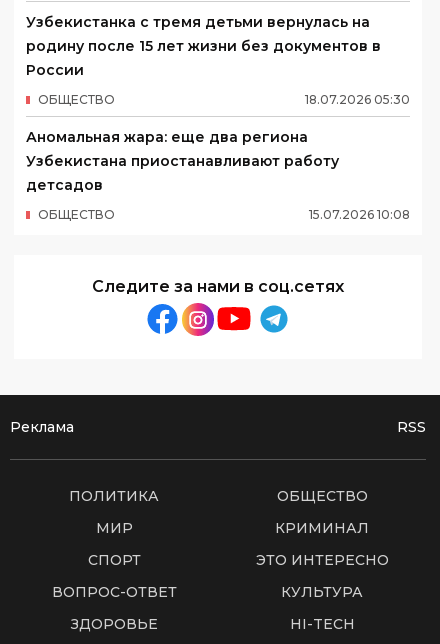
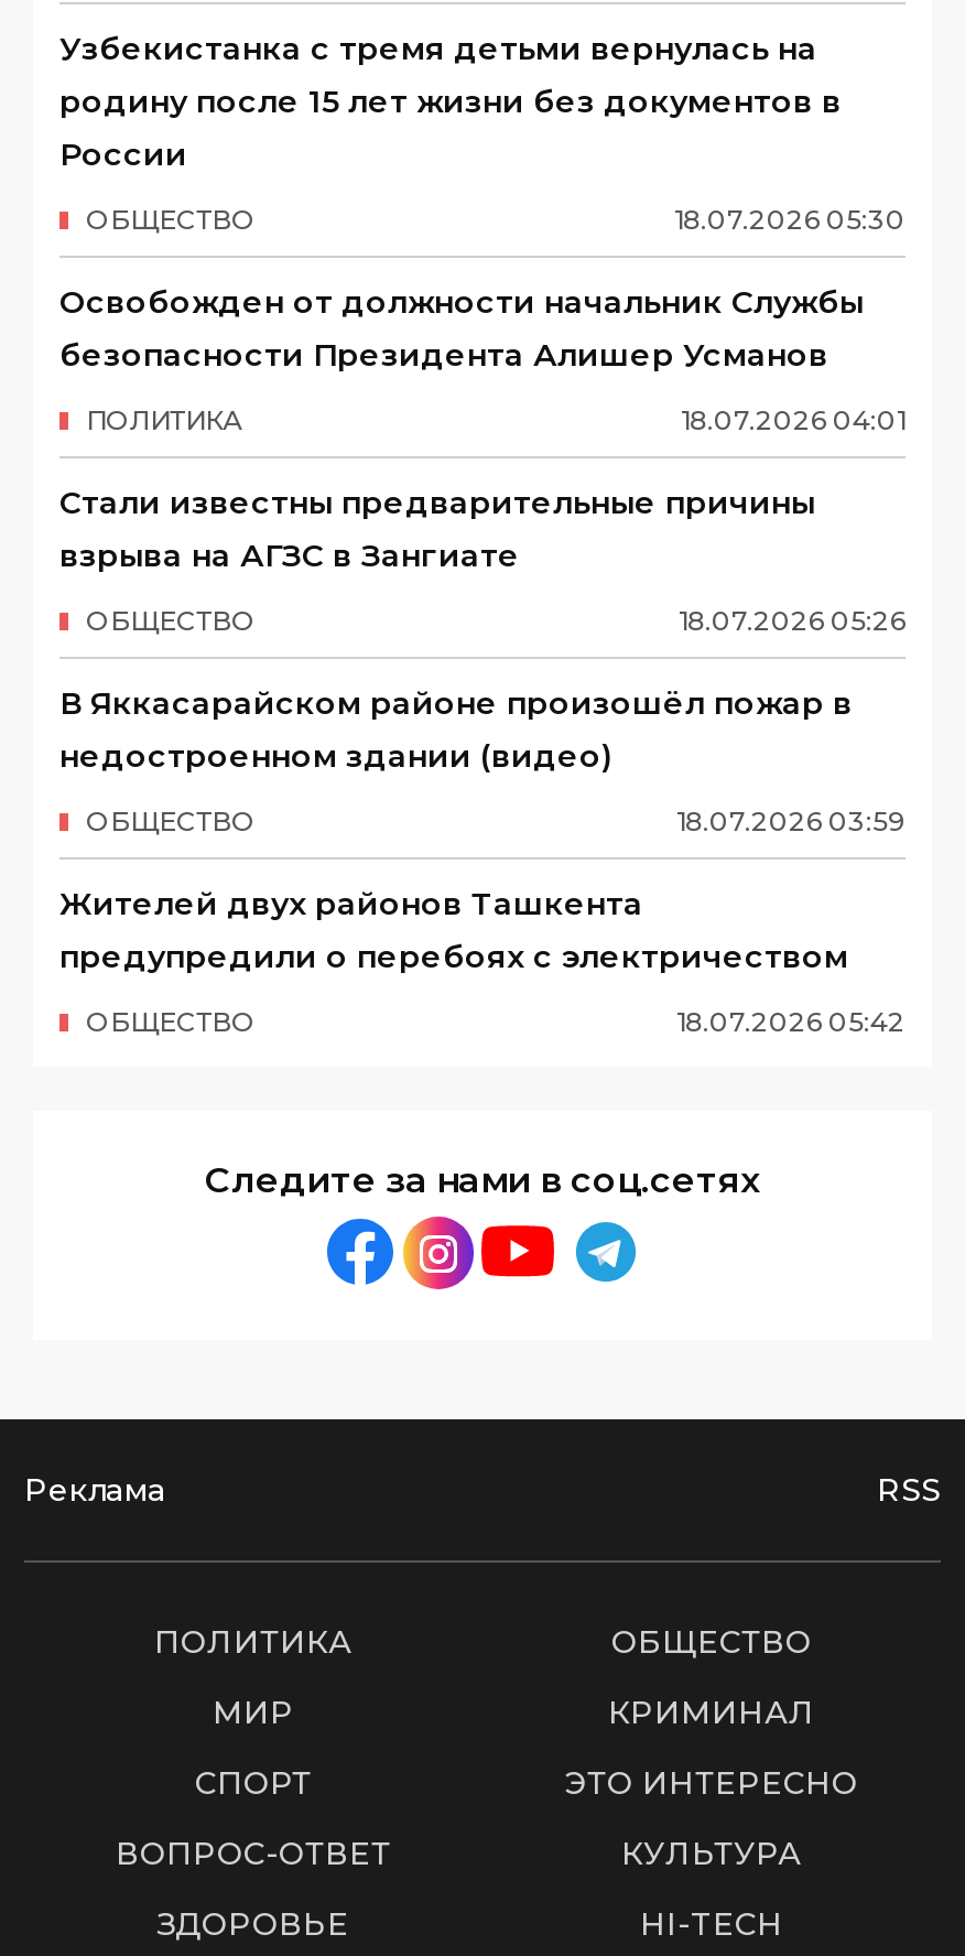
- Аномальная жара: еще два региона
- Узбекистана приостанавливают работу
- детсадов
- 15.07.2026 10:08
+ Освобожден от должности начальник Службы
+ безопасности Президента Алишер Усманов
+ 18.07.2026 04:01
+ ПОЛИТИКА
+ Стали известны предварительные причины
+ взрыва на АГЗС в Зангиате
+ 18.07.2026 05:26
+ ОБЩЕСТВО
+ В Яккасарайском районе произошёл пожар в
+ недостроенном здании (видео)
+ 18.07.2026 03:59
+ ОБЩЕСТВО
+ Жителей двух районов Ташкента
+ предупредили о перебоях с электричеством
+ 18.07.2026 05:42
